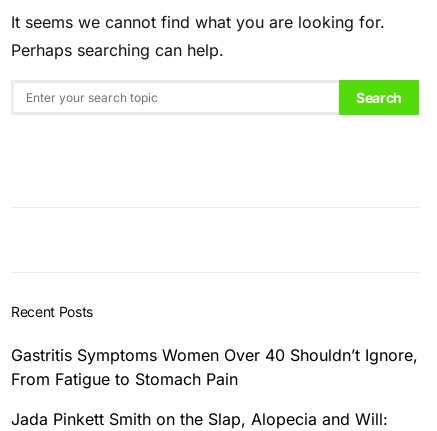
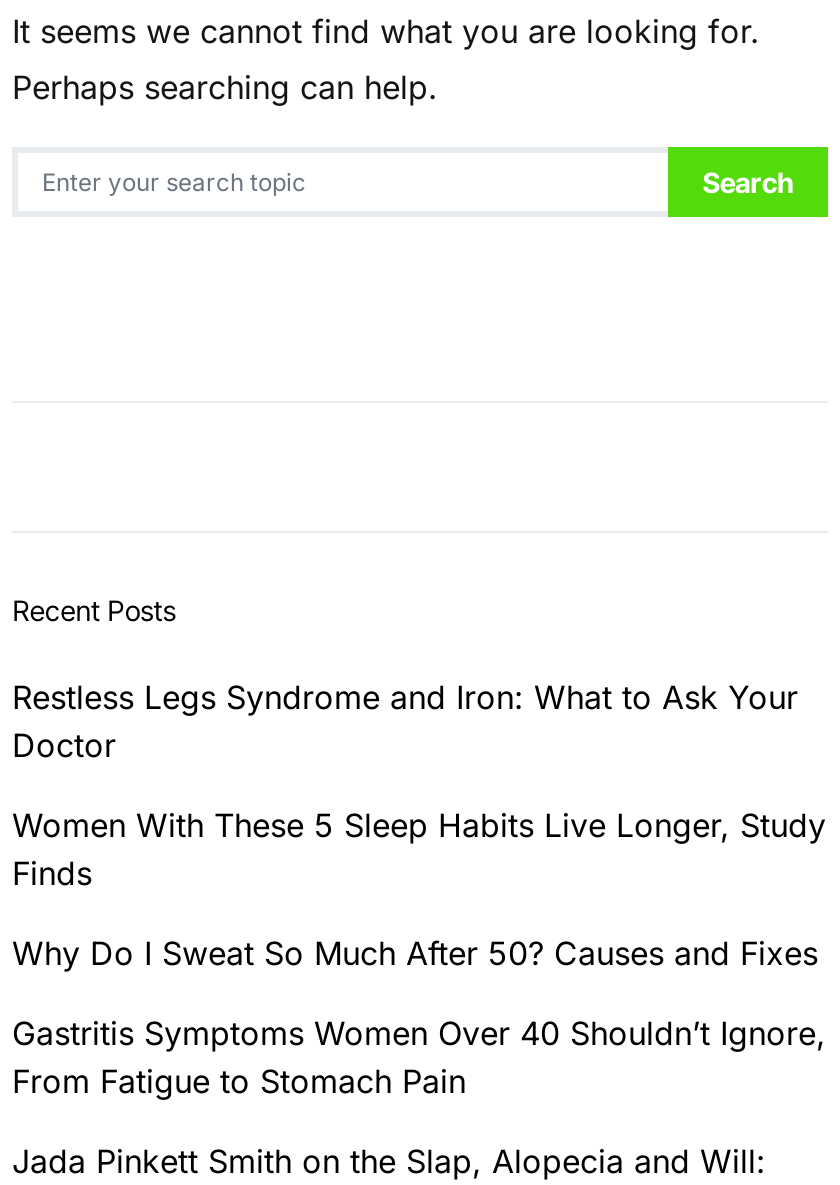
+ Restless Legs Syndrome and Iron: What to Ask Your
+ Doctor
+ Women With These 5 Sleep Habits Live Longer, Study
+ Finds
+ Why Do I Sweat So Much After 50? Causes and Fixes
